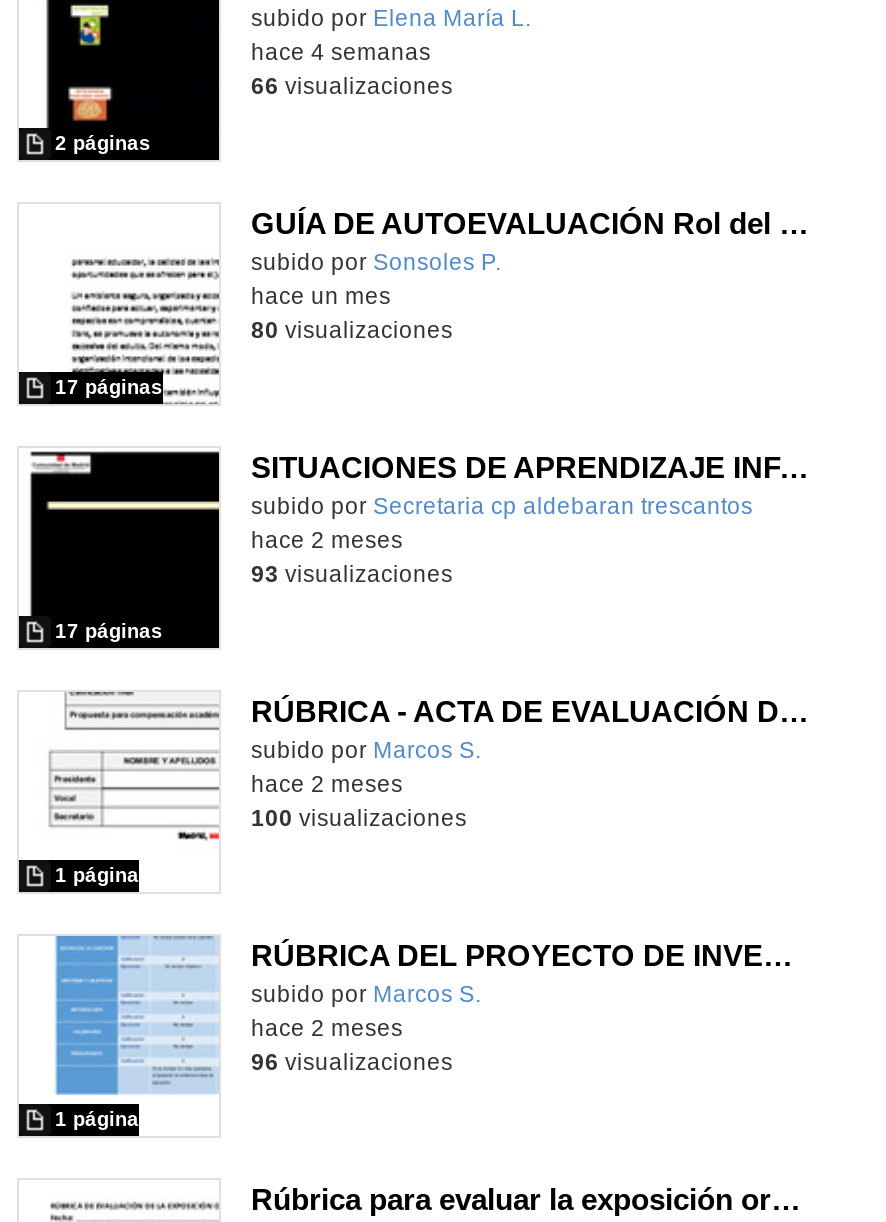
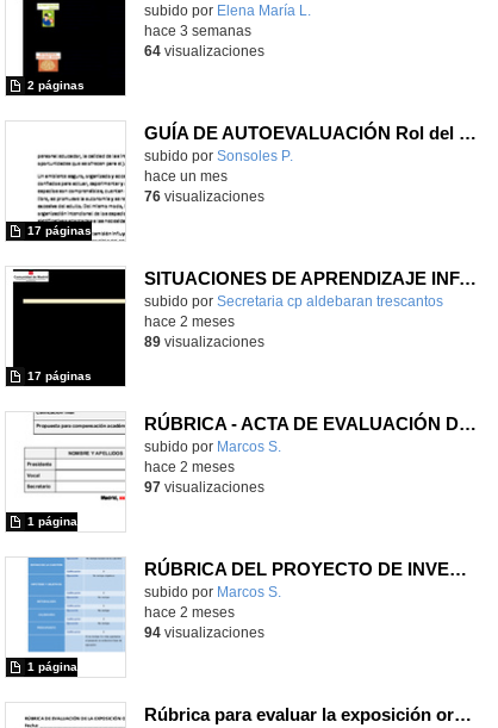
- hace 4 semanas
+ hace 3 semanas

- 66 visualizaciones
+ 64 visualizaciones

- 80 visualizaciones
+ 76 visualizaciones

- 93 visualizaciones
+ 89 visualizaciones

- 100 visualizaciones
+ 97 visualizaciones

- 96 visualizaciones
+ 94 visualizaciones
